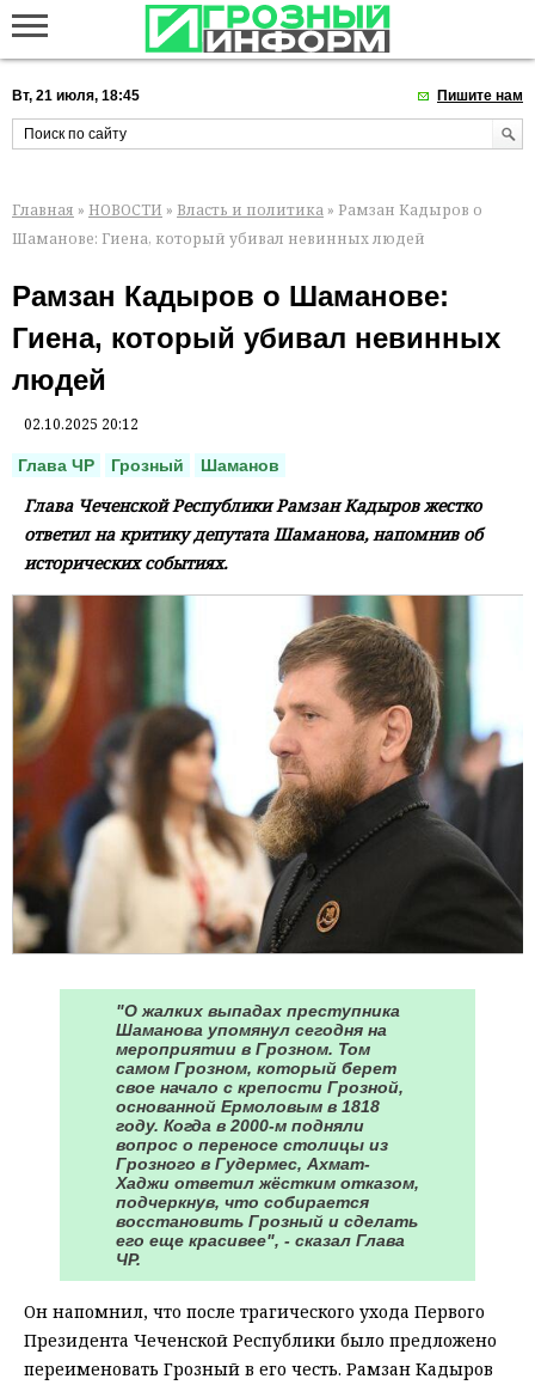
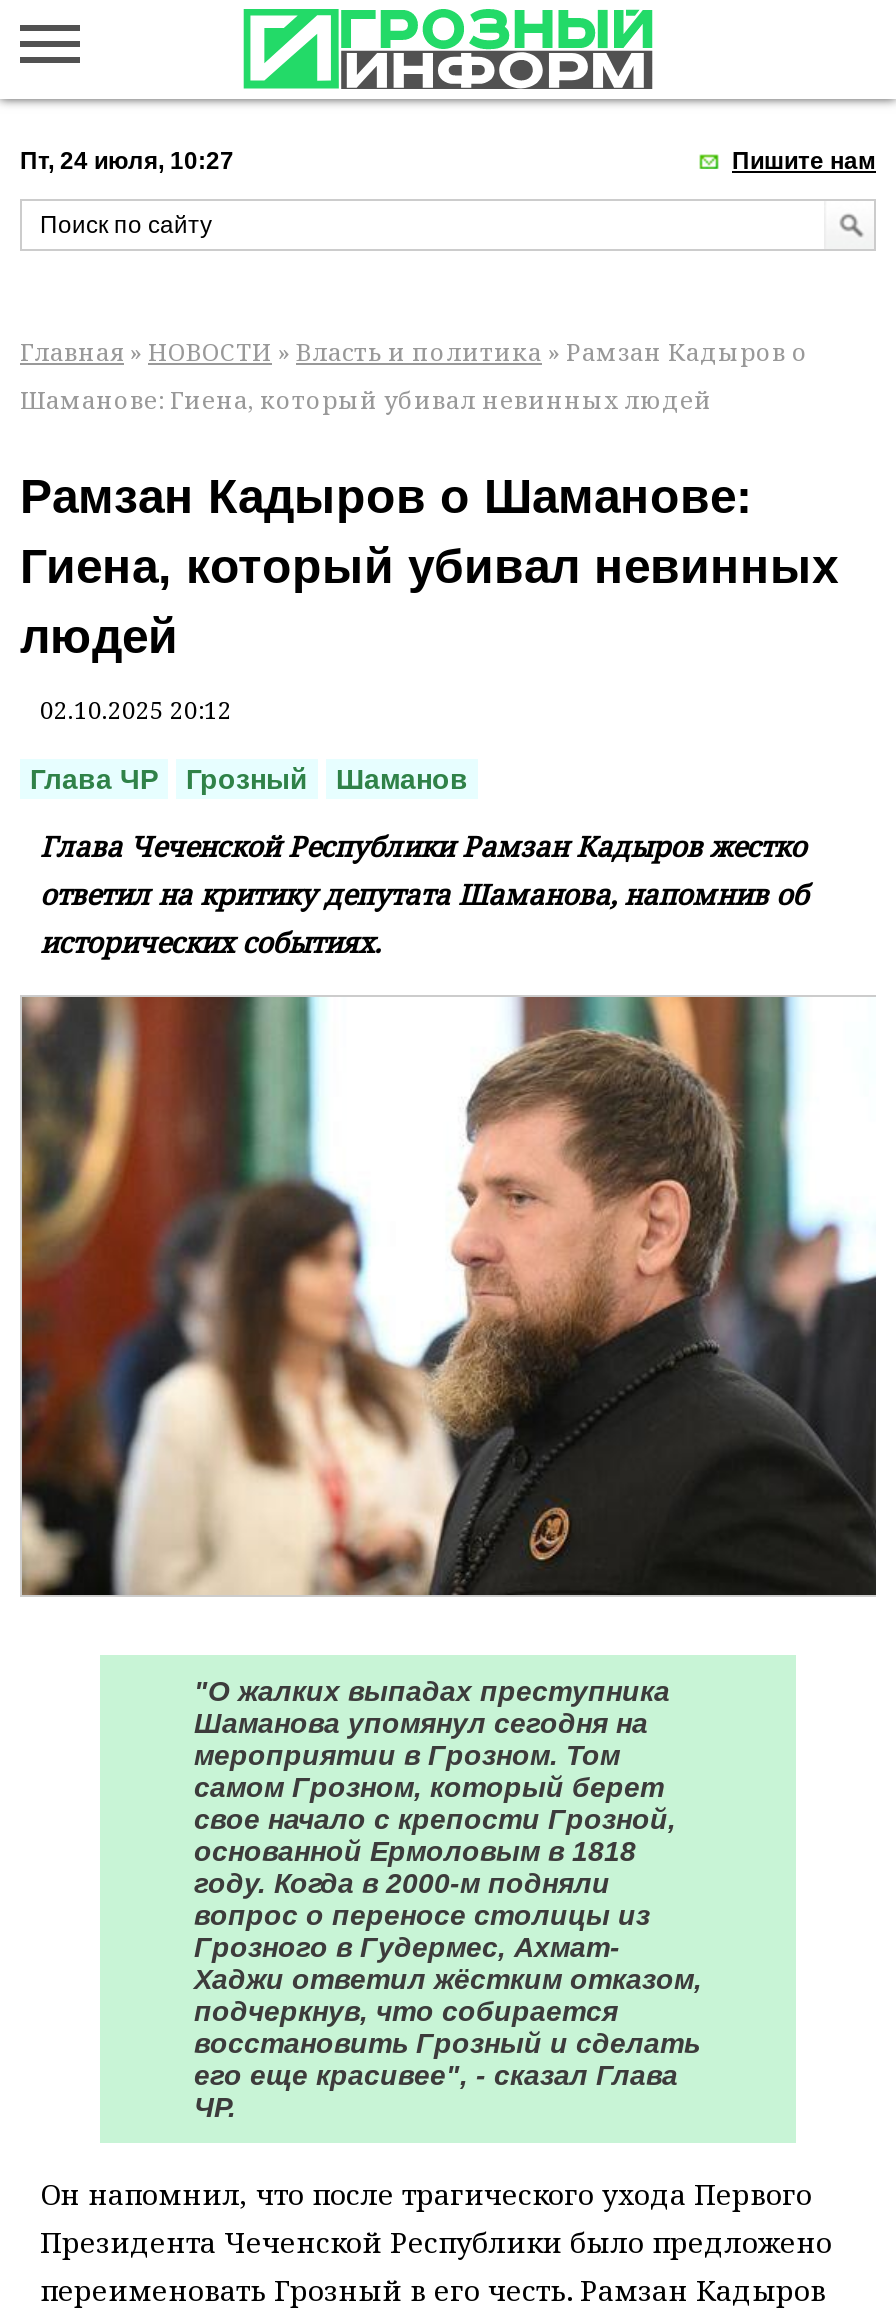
- Вт, 21 июля, 18:45
+ Пт, 24 июля, 10:27
